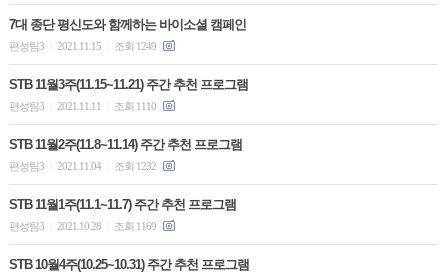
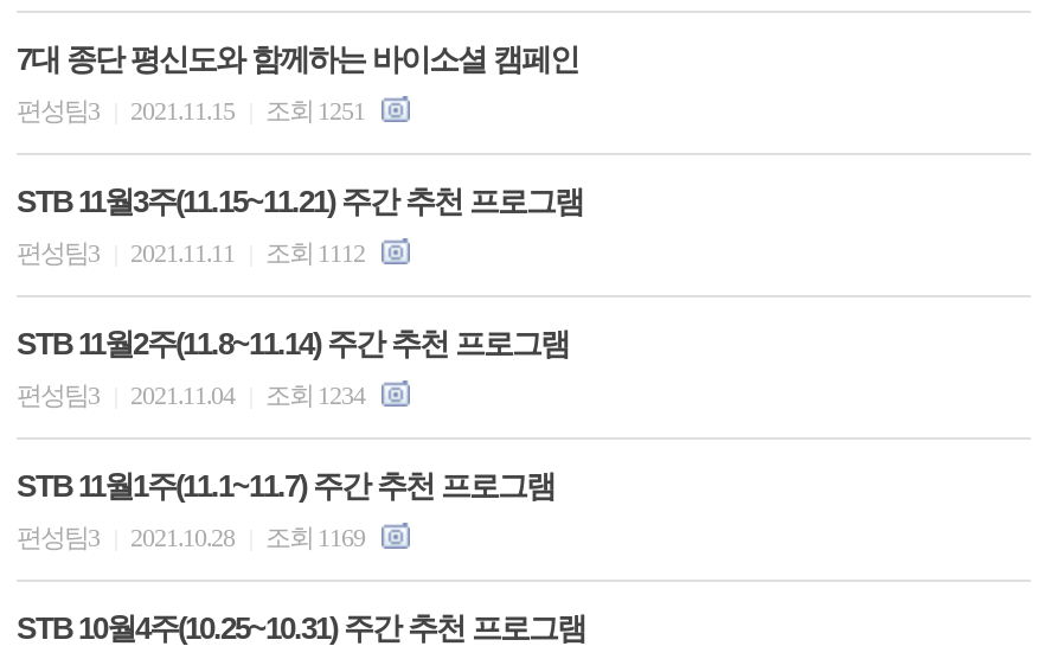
- 편성팀3 2021.11.15 조회 1249
+ 편성팀3 2021.11.15 조회 1251

- 편성팀3 2021.11.11 조회 1110
+ 편성팀3 2021.11.11 조회 1112

- 편성팀3 2021.11.04 조회 1232
+ 편성팀3 2021.11.04 조회 1234
